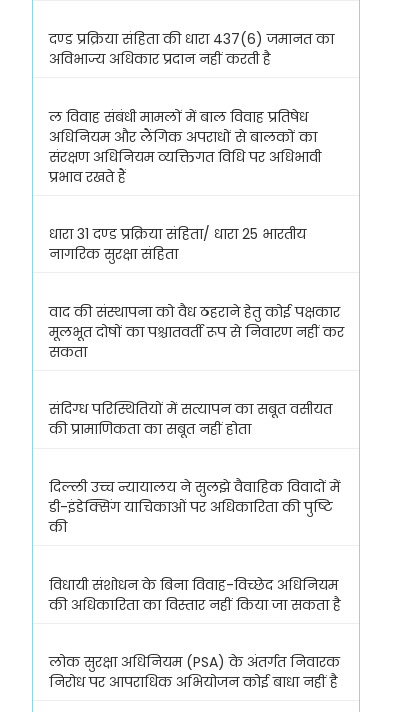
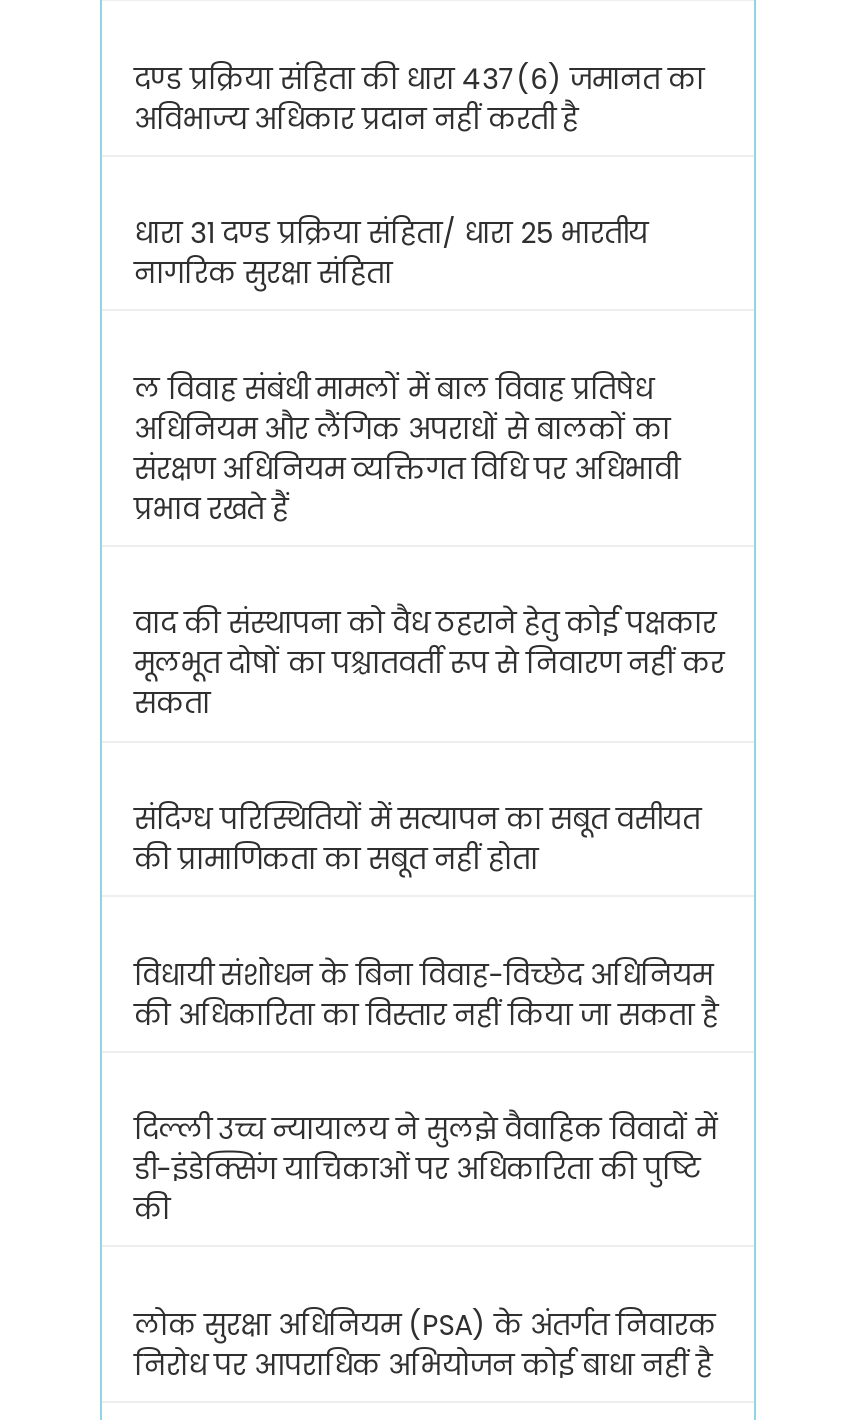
moved down: ल विवाह संबंधी मामलों में बाल विवाह प्रतिषेध | अधिनियम और लैंगिक अपराधों से बालकों का | संरक्षण अधिनियम व्यक्तिगत विधि पर अधिभावी | प्रभाव रखते हैं

moved up: धारा 31 दण्ड प्रक्रिया संहिता/ धारा 25 भारतीय | नागरिक सुरक्षा संहिता

moved down: दिल्ली उच्च न्यायालय ने सुलझे वैवाहिक विवादों में | डी-इंडेक्सिंग याचिकाओं पर अधिकारिता की पुष्टि | की

moved up: विधायी संशोधन के बिना विवाह-विच्छेद अधिनियम | की अधिकारिता का विस्तार नहीं किया जा सकता है
